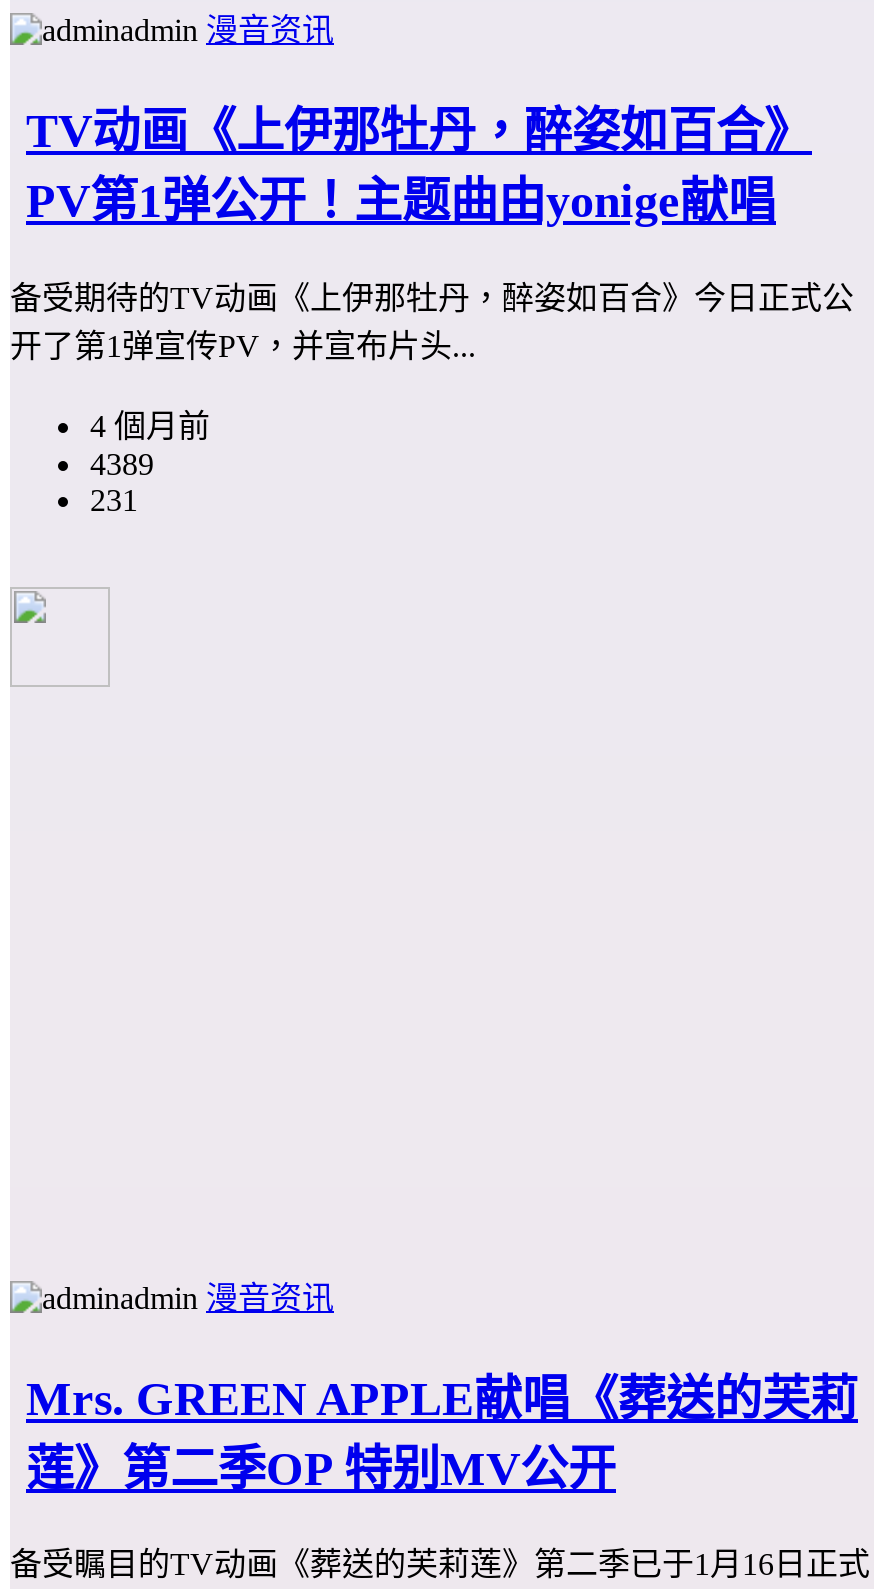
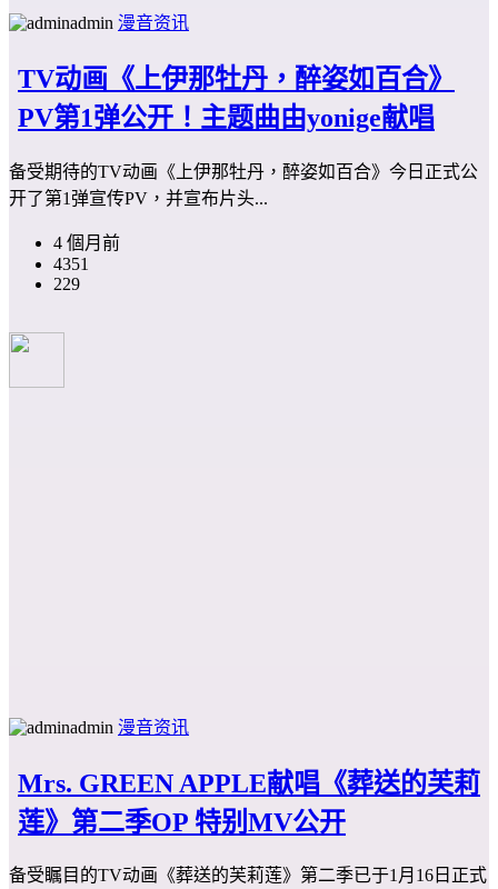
- 4389
+ 4351

- 231
+ 229
